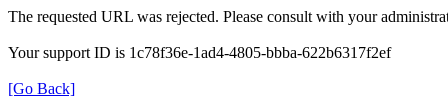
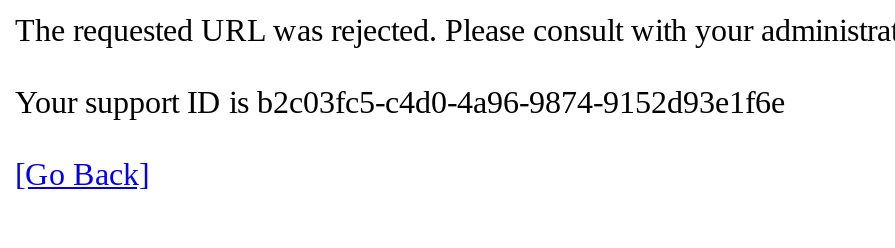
- Your support ID is 1c78f36e-1ad4-4805-bbba-622b6317f2ef
+ Your support ID is b2c03fc5-c4d0-4a96-9874-9152d93e1f6e
